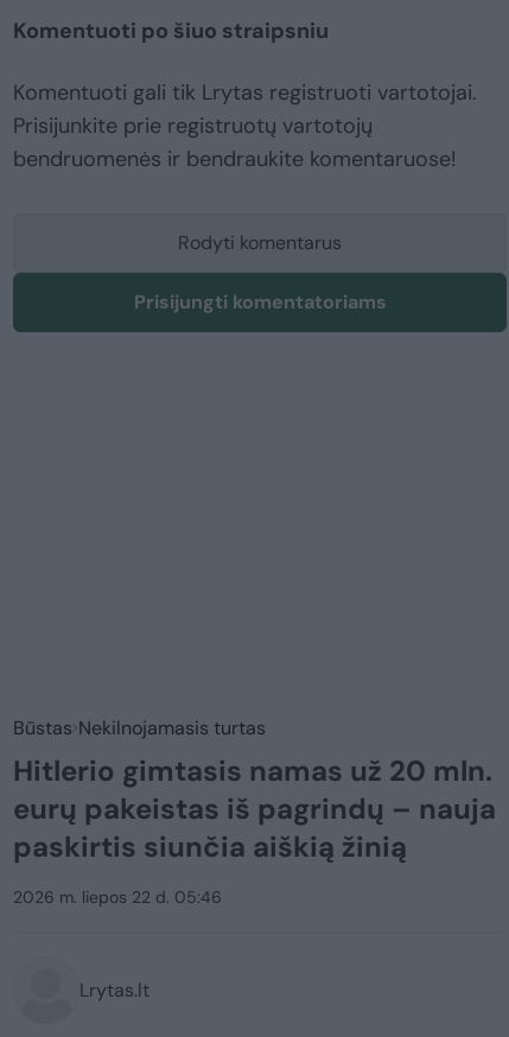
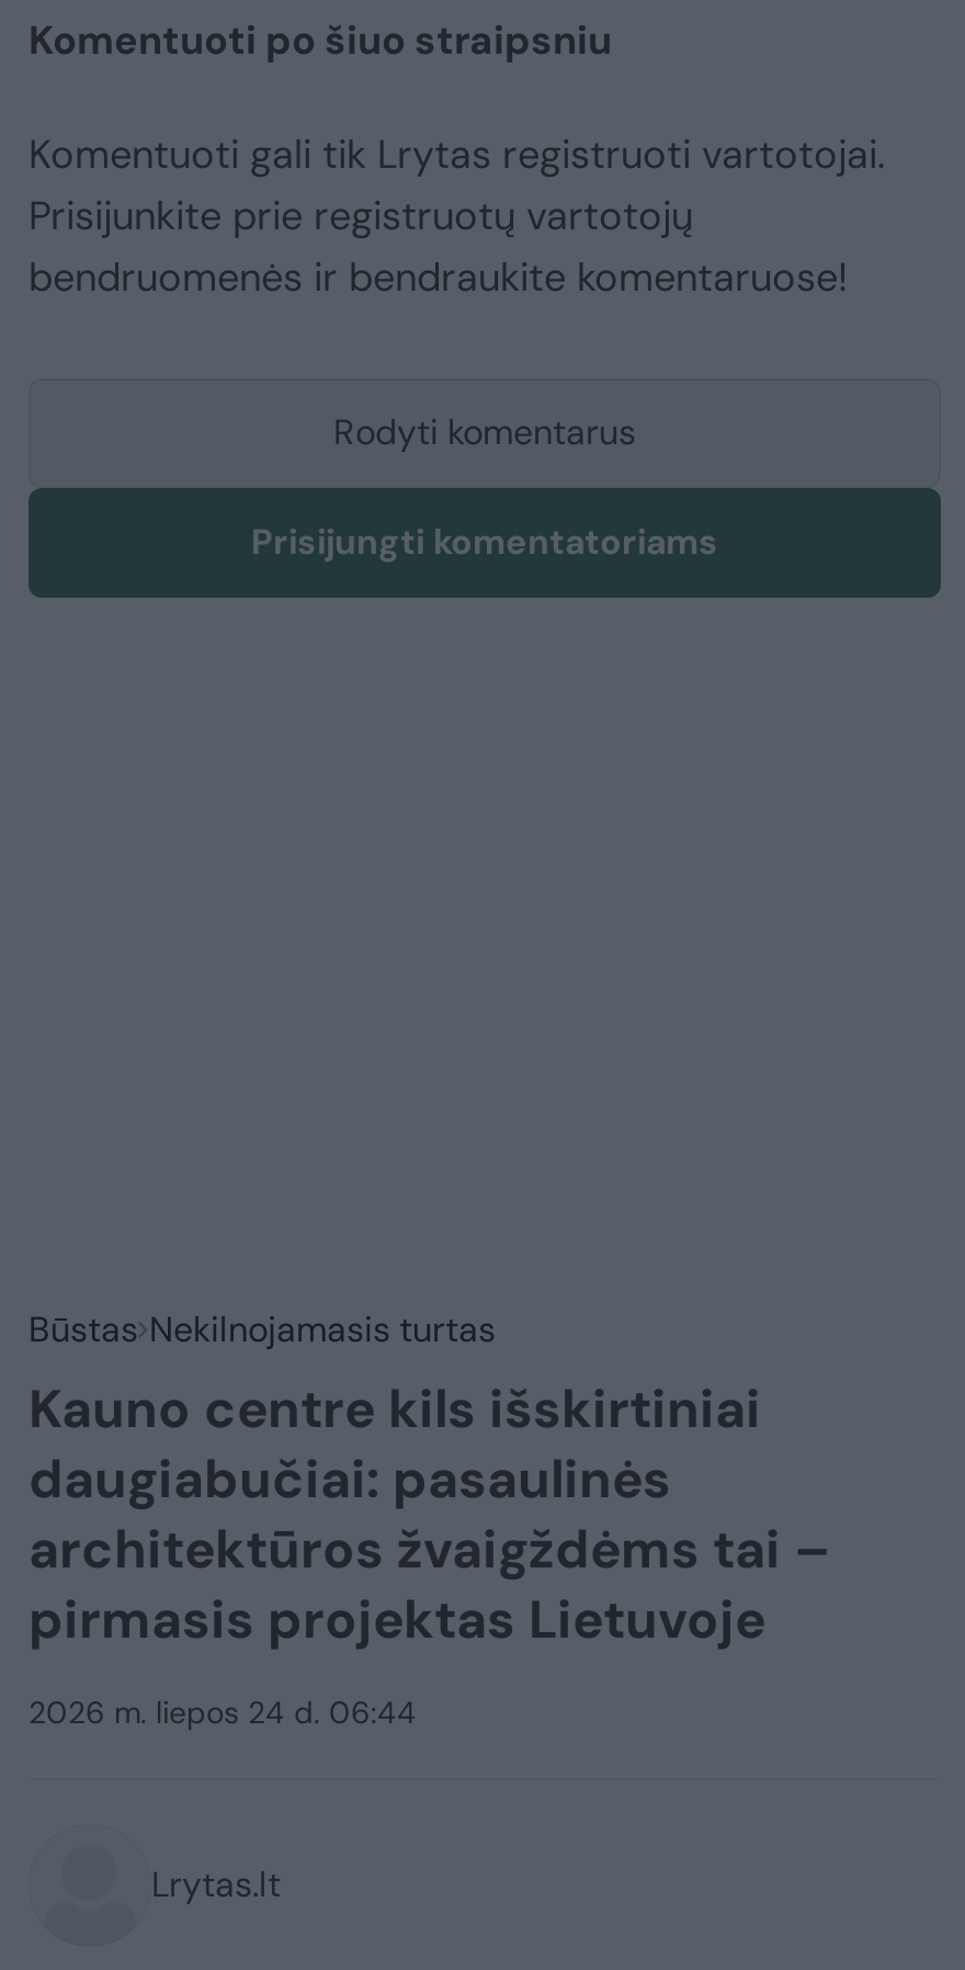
- Hitlerio gimtasis namas už 20 mln.
- eurų pakeistas iš pagrindų – nauja
- paskirtis siunčia aiškią žinią
+ Kauno centre kils išskirtiniai
+ daugiabučiai: pasaulinės
+ architektūros žvaigždėms tai –
+ pirmasis projektas Lietuvoje

- 2026 m. liepos 22 d. 05:46
+ 2026 m. liepos 24 d. 06:44
